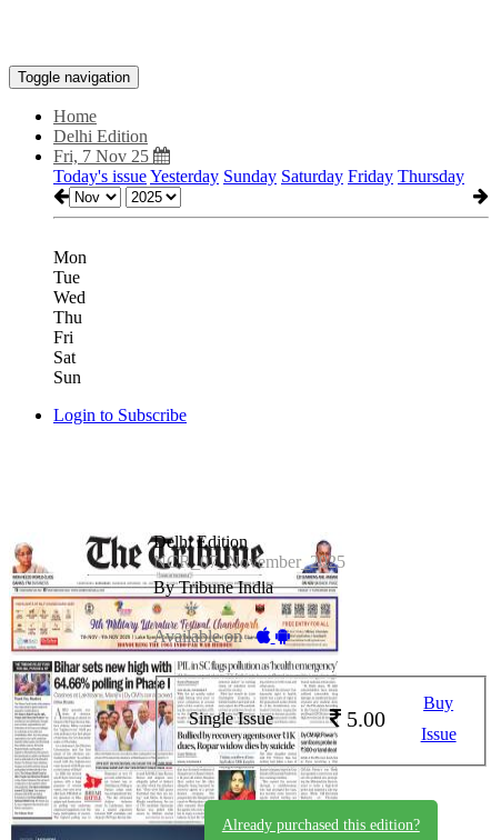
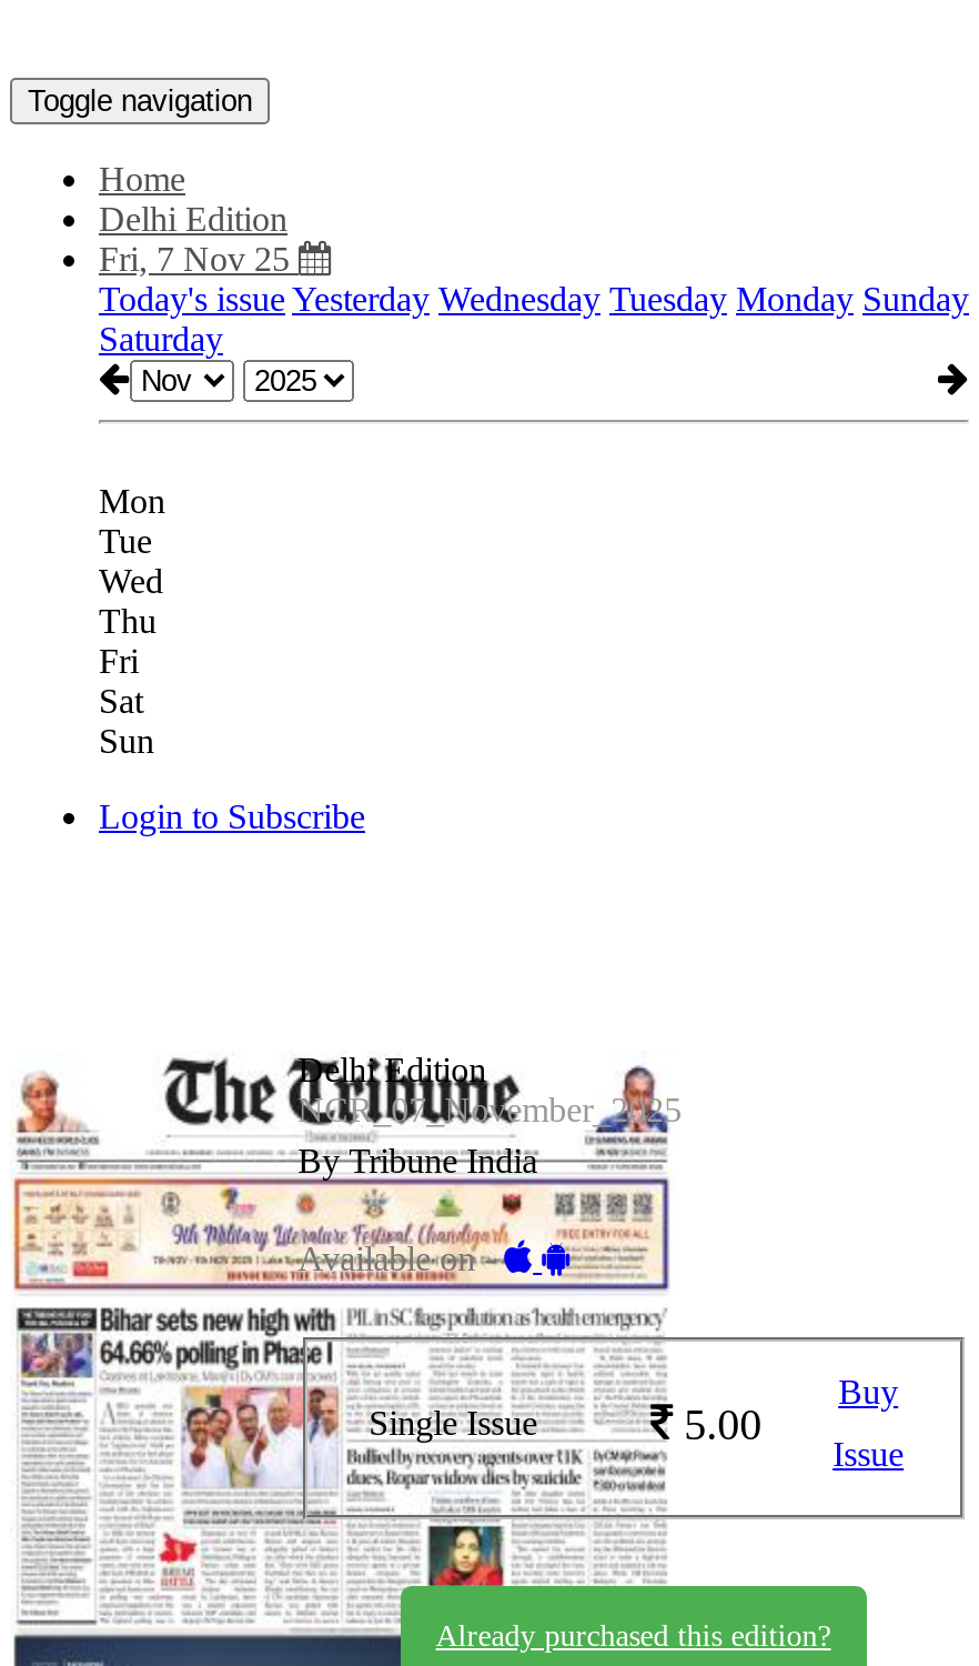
- Today's issue Yesterday Sunday Saturday Friday Thursday
+ Today's issue Yesterday Wednesday Tuesday Monday Sunday
+ Saturday
